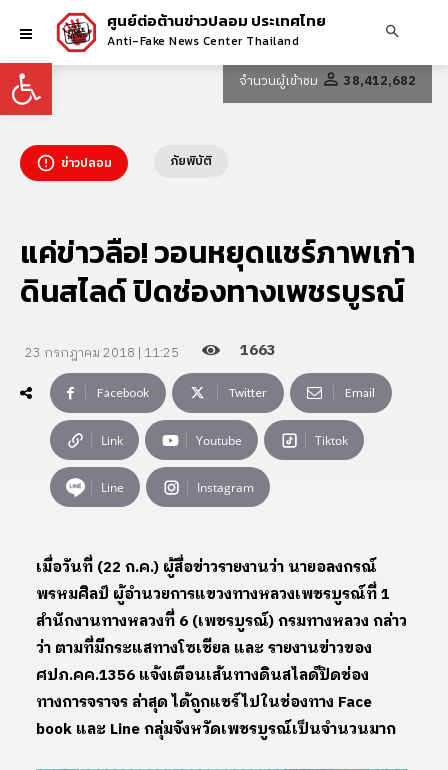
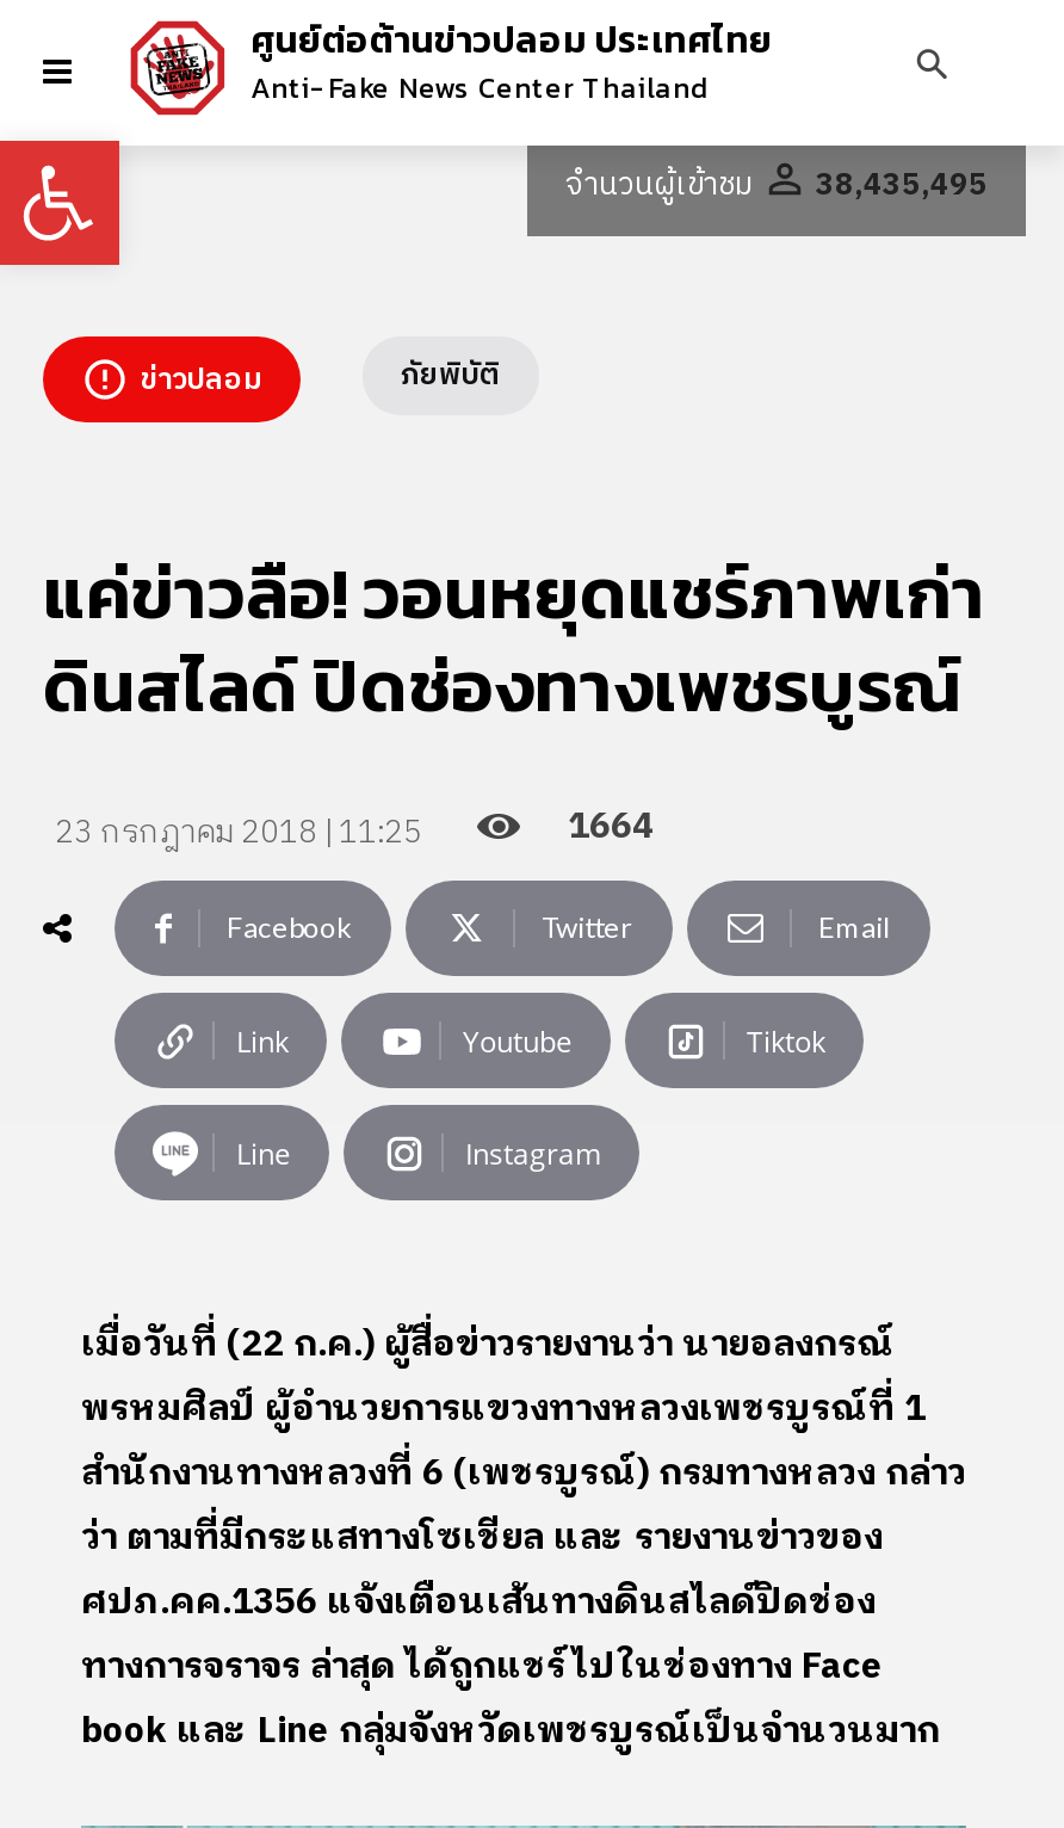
- จำนวนผู้เข้าชม 38,412,682
+ จำนวนผู้เข้าชม 38,435,495

- 1663
+ 1664
